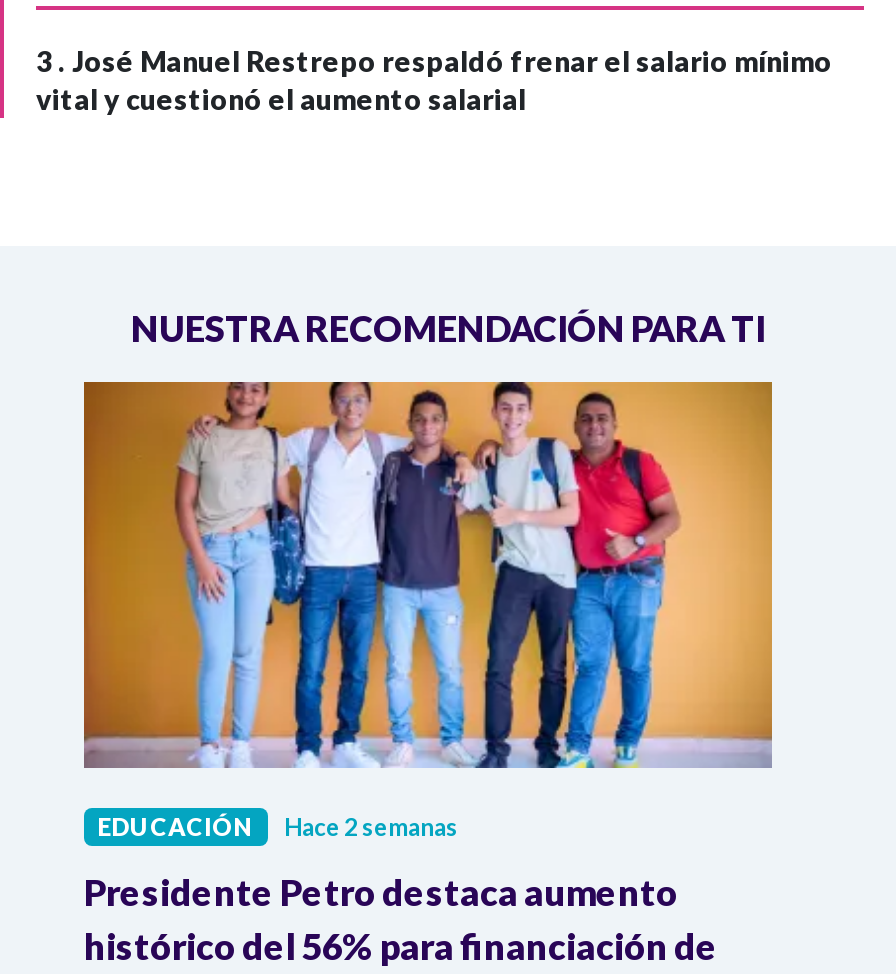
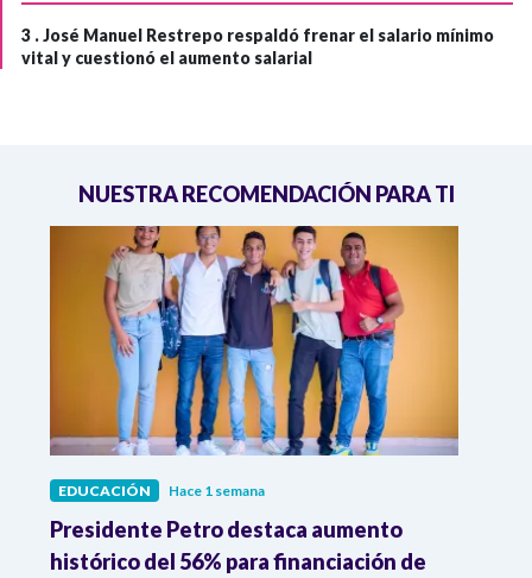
- EDUCACIÓN Hace 2 semanas
+ EDUCACIÓN Hace 1 semana
